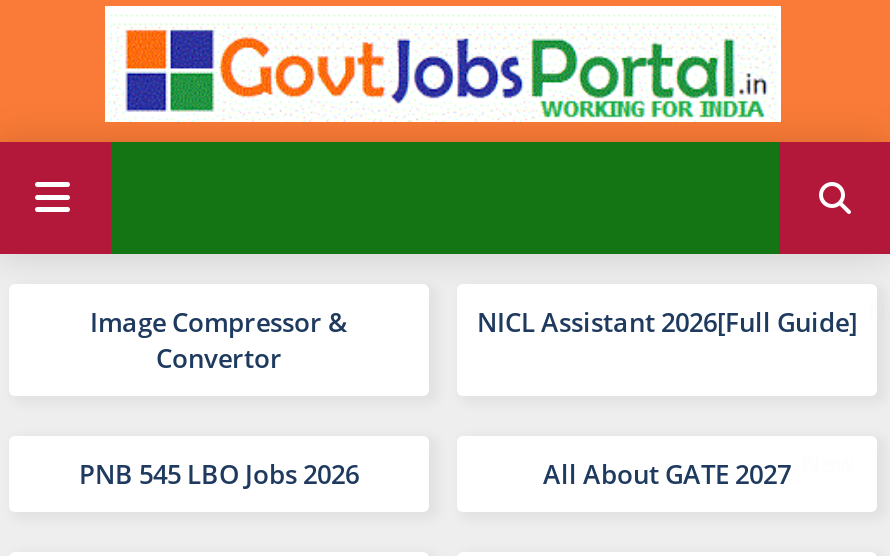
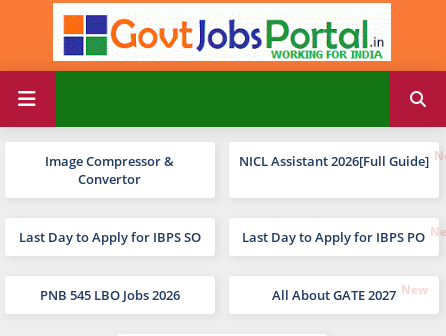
+ Last Day to Apply for IBPS SO
+ Last Day to Apply for IBPS PO
